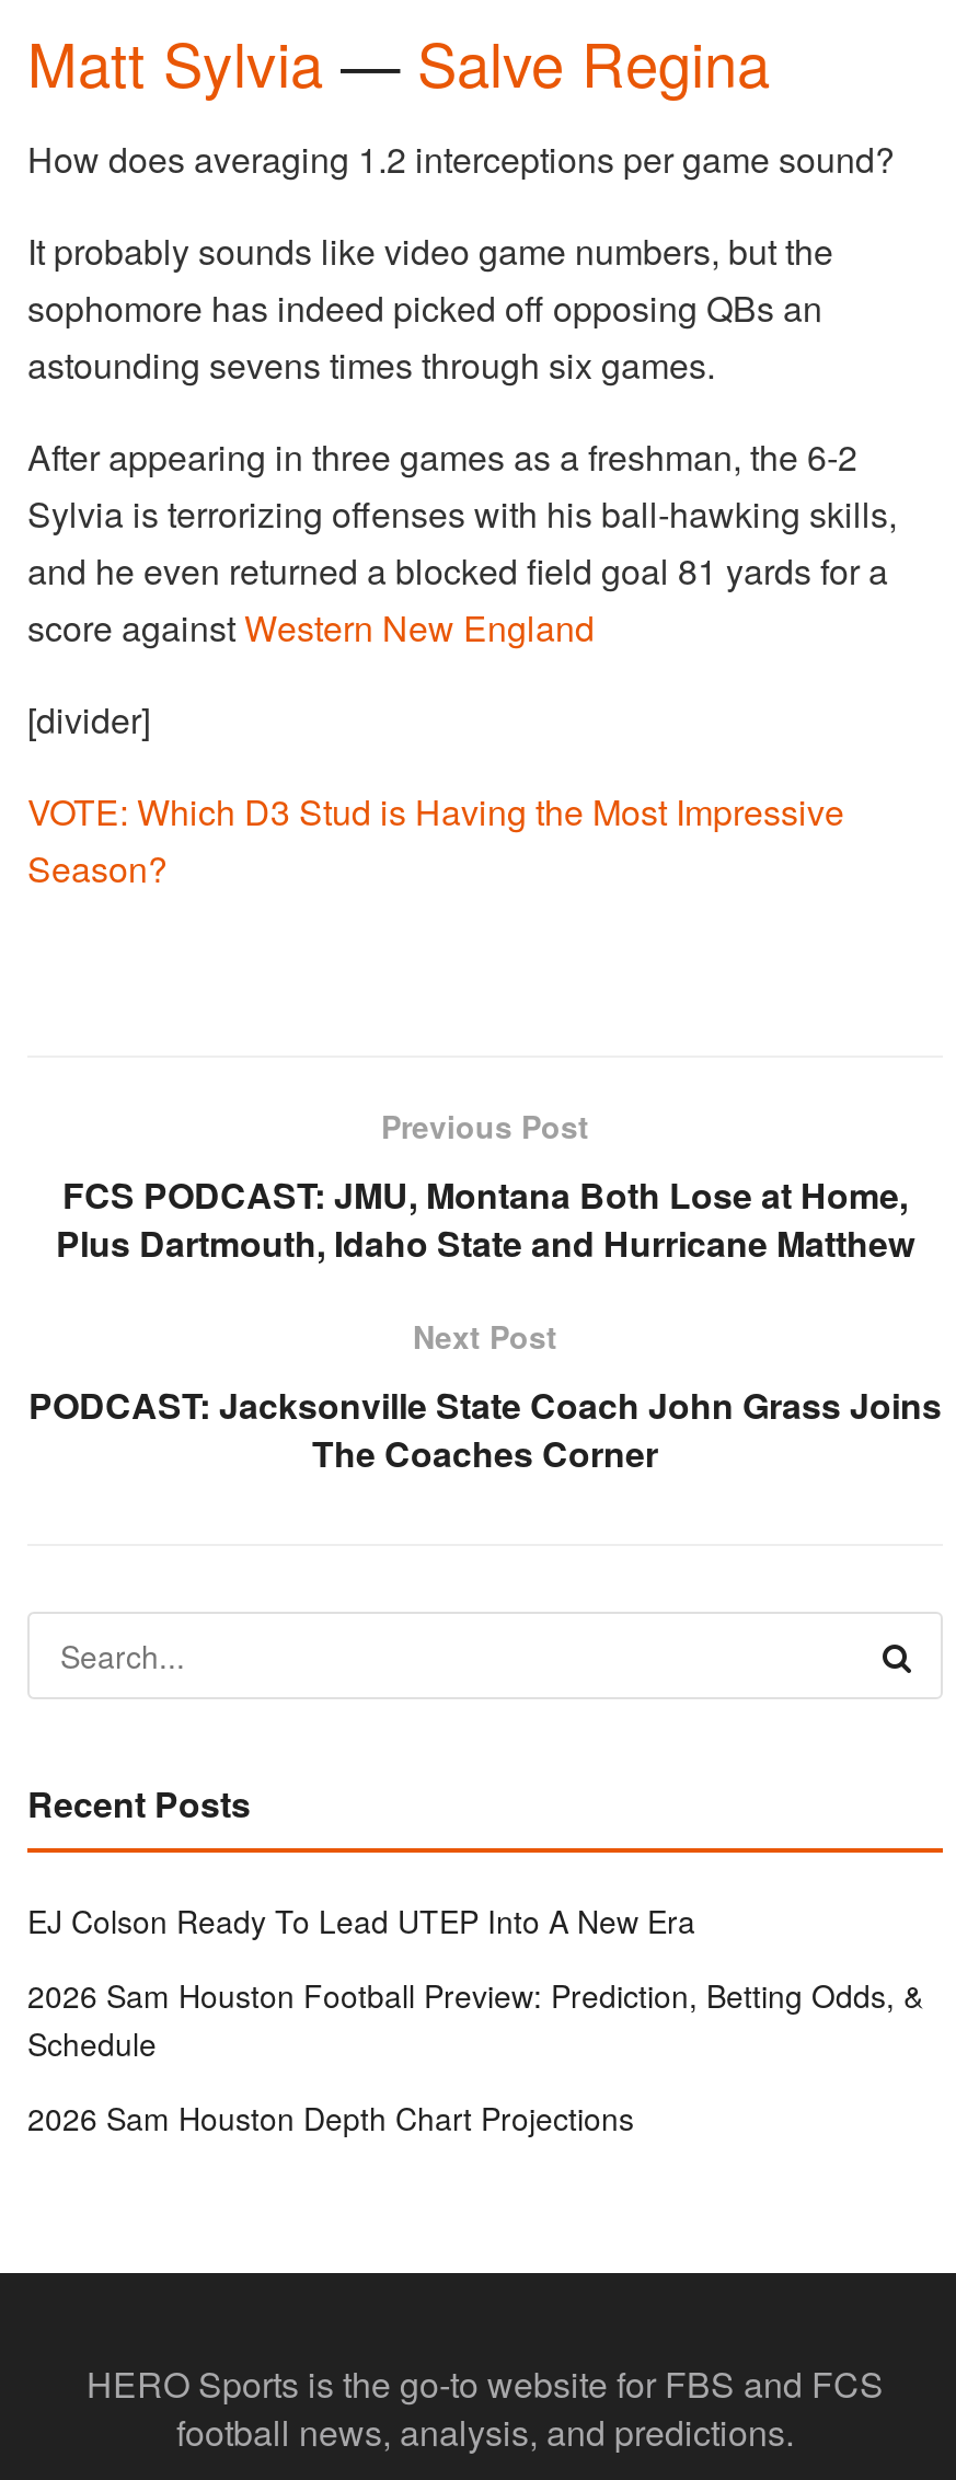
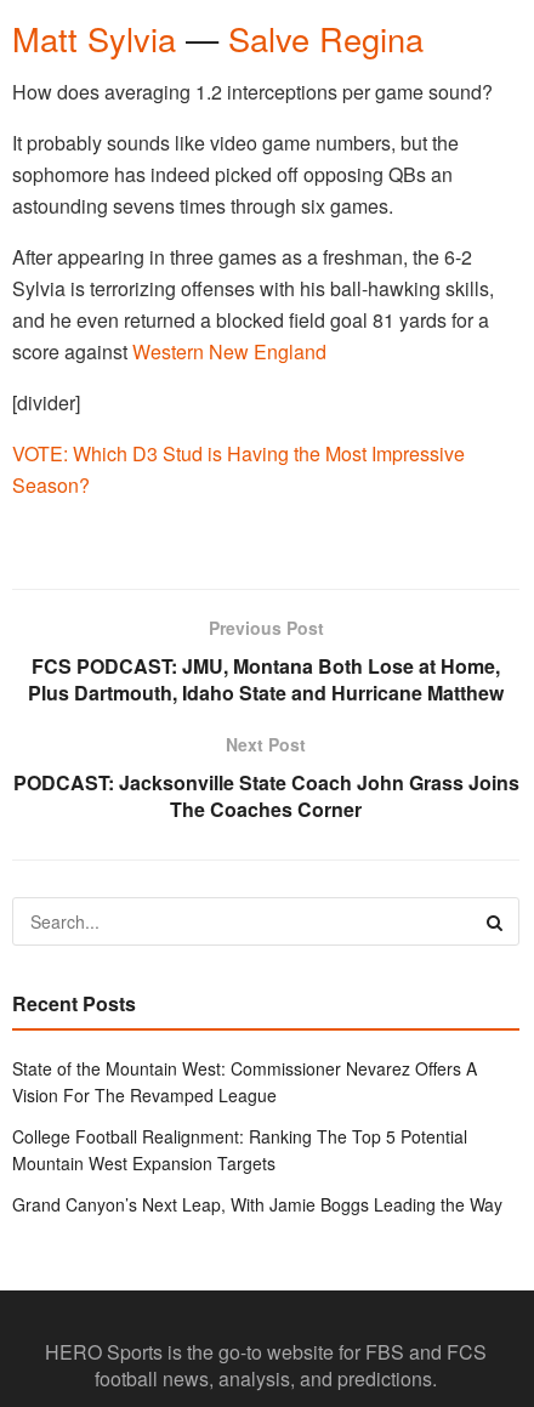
- EJ Colson Ready To Lead UTEP Into A New Era
+ State of the Mountain West: Commissioner Nevarez Offers A
+ Vision For The Revamped League

- 2026 Sam Houston Football Preview: Prediction, Betting Odds, &
- Schedule
+ College Football Realignment: Ranking The Top 5 Potential
+ Mountain West Expansion Targets

- 2026 Sam Houston Depth Chart Projections
+ Grand Canyon’s Next Leap, With Jamie Boggs Leading the Way
